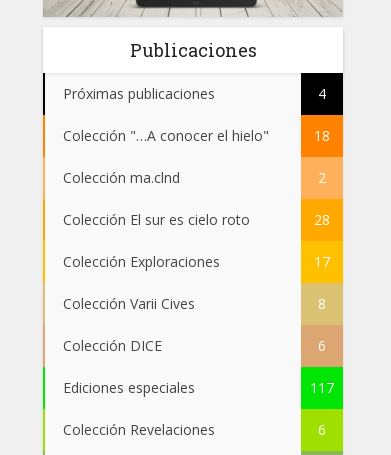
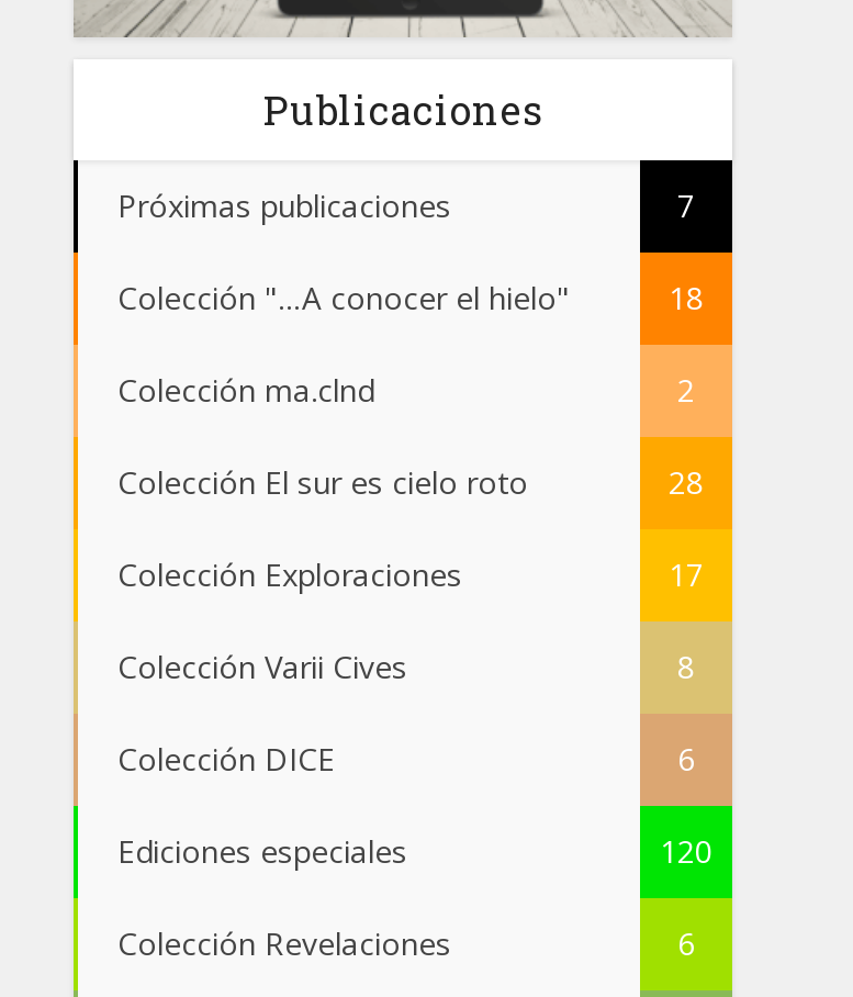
- 4
+ 7

- 117
+ 120
